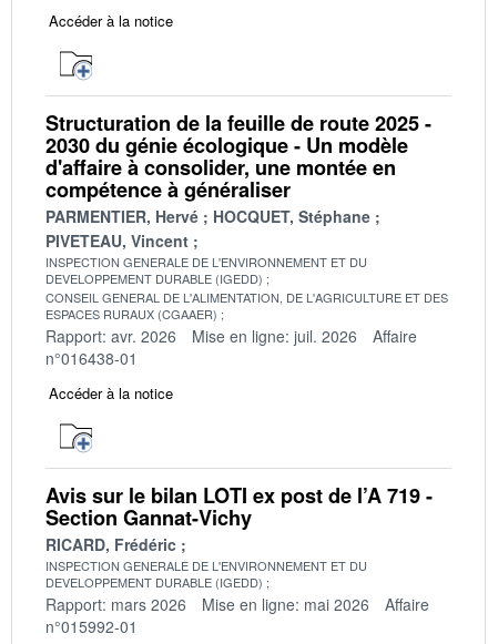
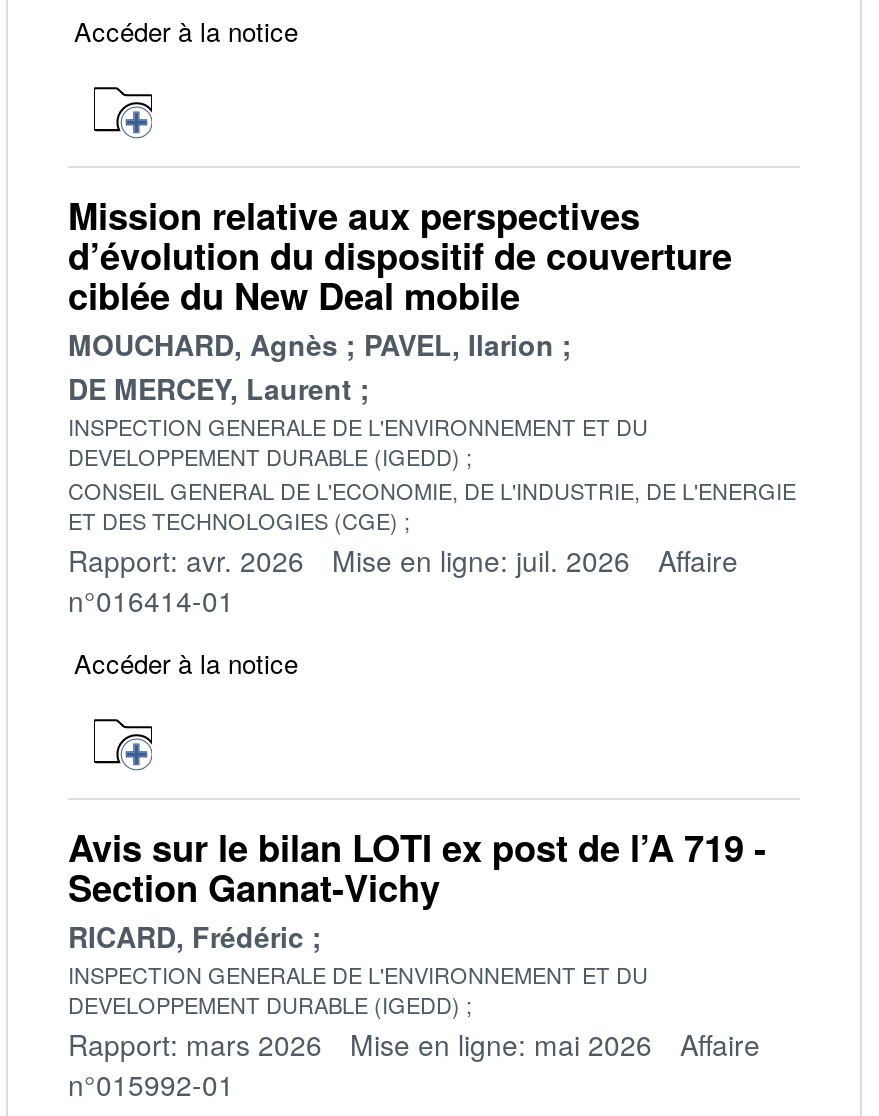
- Structuration de la feuille de route 2025 -
- 2030 du génie écologique - Un modèle
- d'affaire à consolider, une montée en
- compétence à généraliser
- PARMENTIER, Hervé
- HOCQUET, Stéphane
- PIVETEAU, Vincent
+ Mission relative aux perspectives
+ d’évolution du dispositif de couverture
+ ciblée du New Deal mobile
+ MOUCHARD, Agnès
+ PAVEL, Ilarion
+ DE MERCEY, Laurent

- CONSEIL GENERAL DE L'ALIMENTATION, DE L'AGRICULTURE ET DES
- ESPACES RURAUX (CGAAER)
+ CONSEIL GENERAL DE L'ECONOMIE, DE L'INDUSTRIE, DE L'ENERGIE
+ ET DES TECHNOLOGIES (CGE)

- n°016438-01
+ n°016414-01
